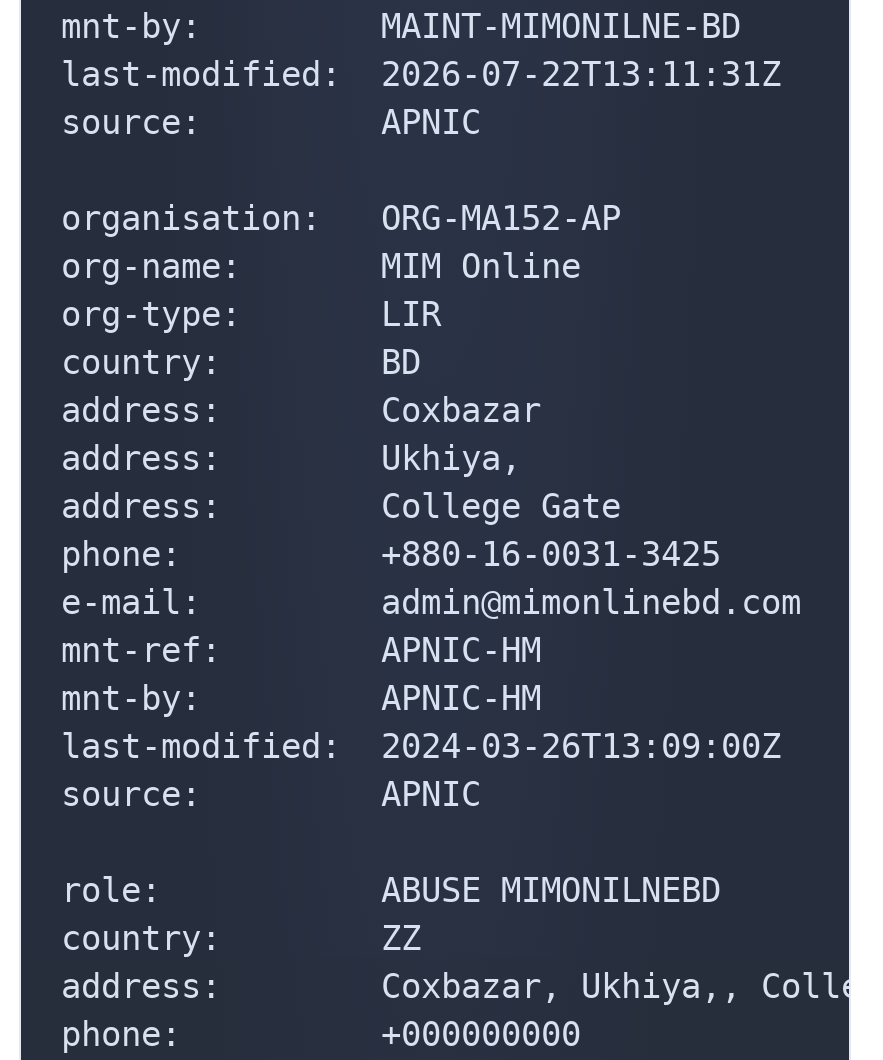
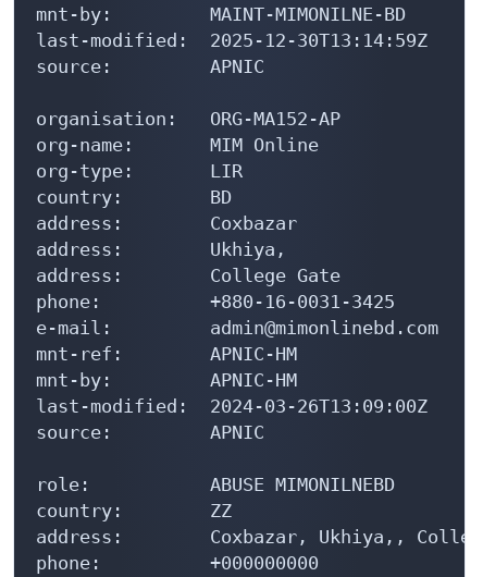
- last-modified: 2026-07-22T13:11:31Z
+ last-modified: 2025-12-30T13:14:59Z
